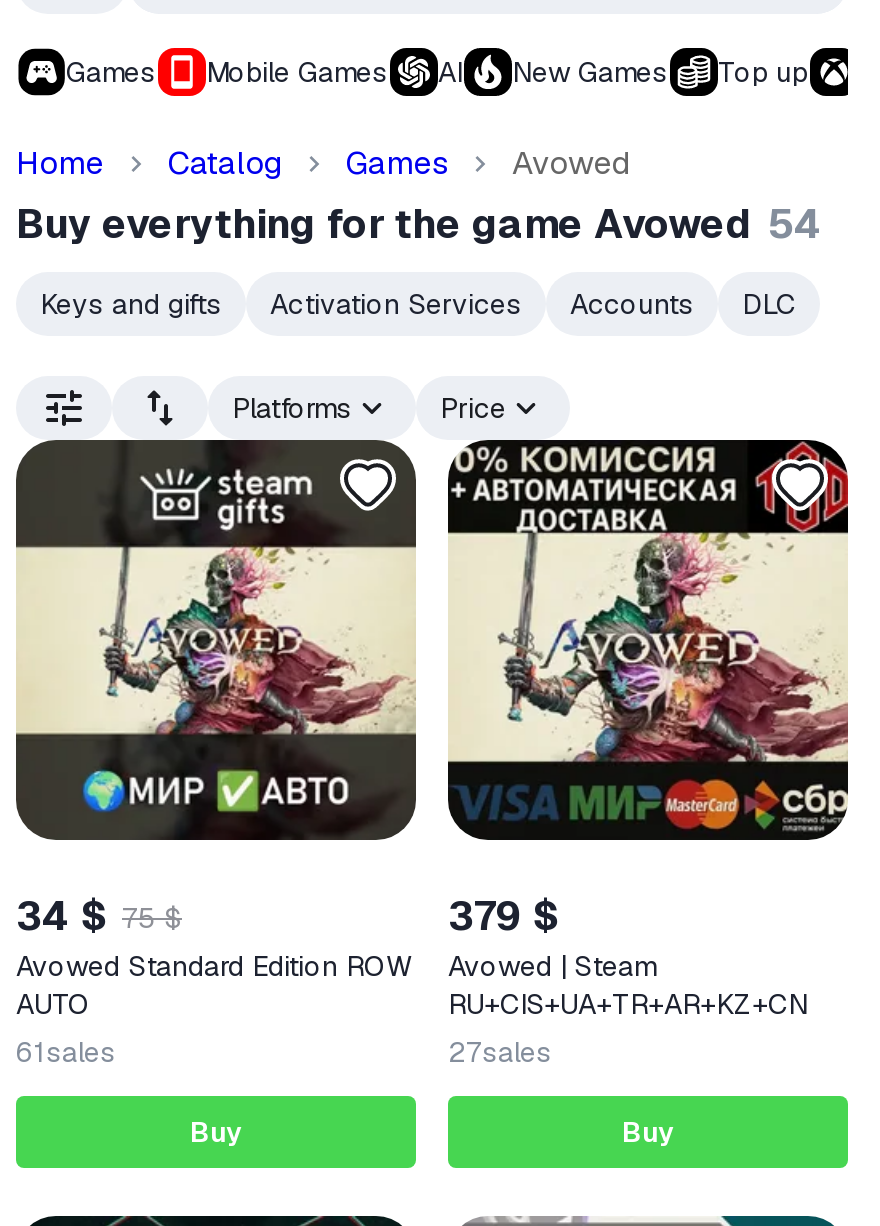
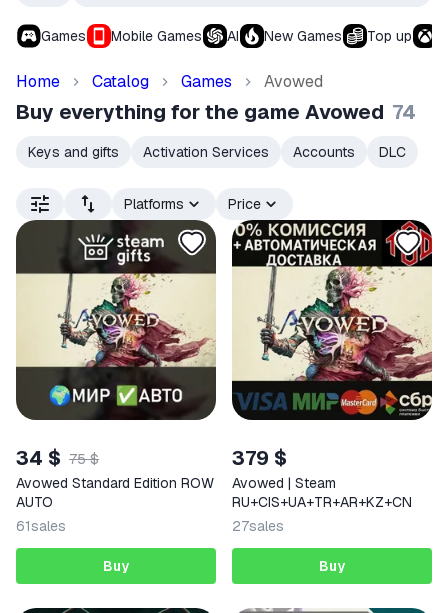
- Buy everything for the game Avowed 54
+ Buy everything for the game Avowed 74
